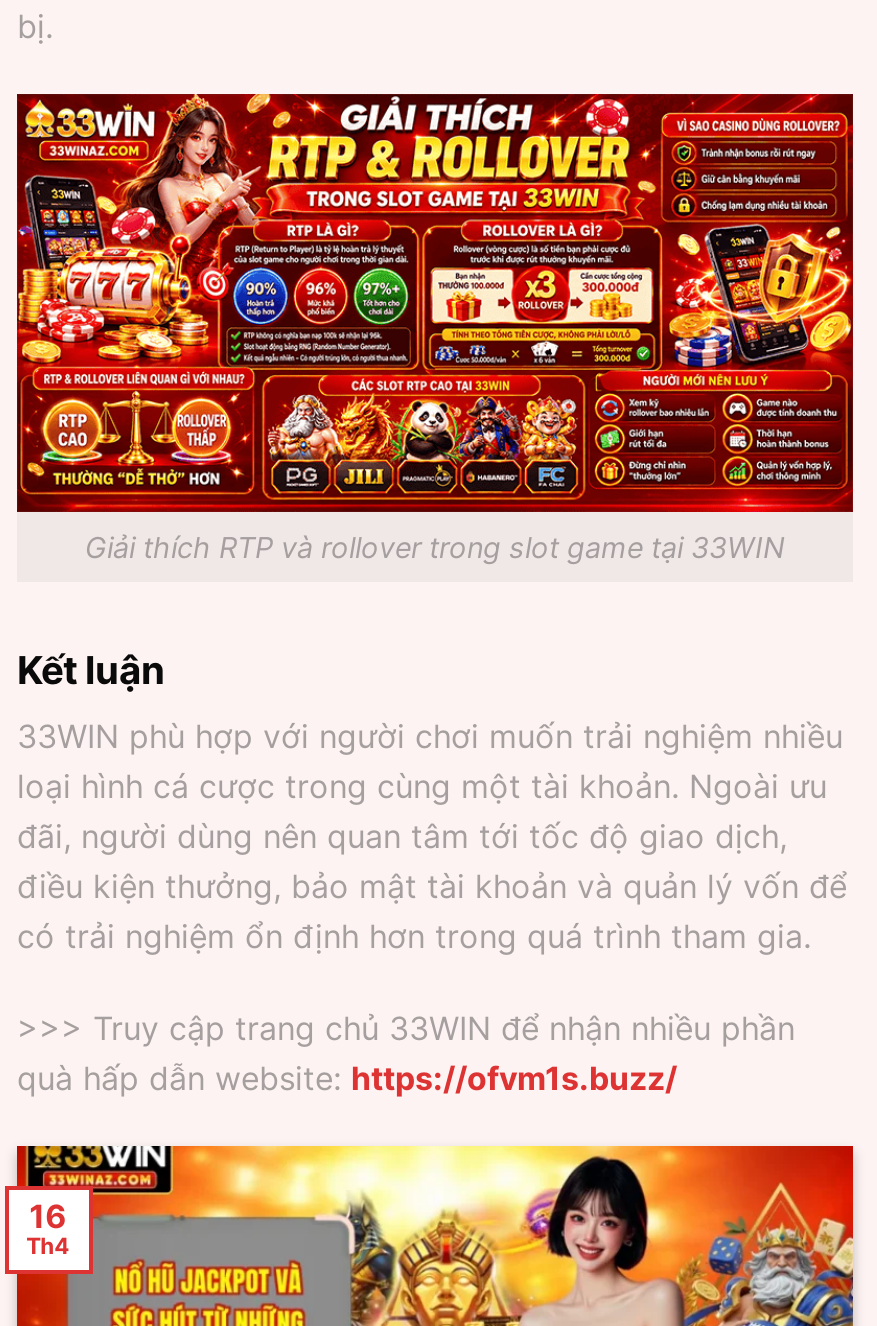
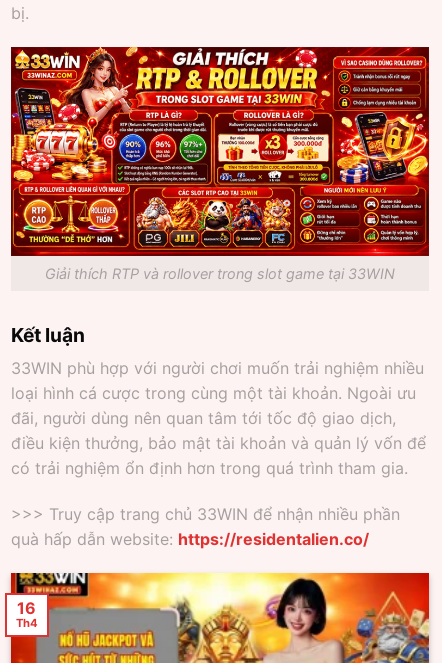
- quà hấp dẫn website: https://ofvm1s.buzz/
+ quà hấp dẫn website: https://residentalien.co/
